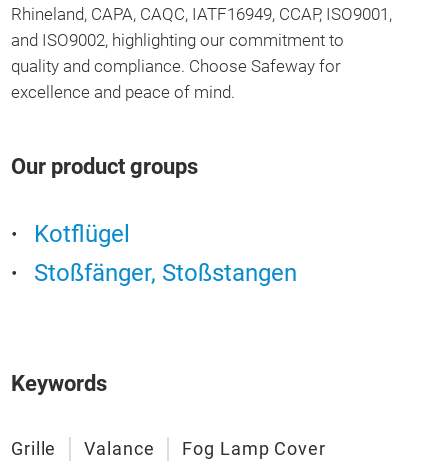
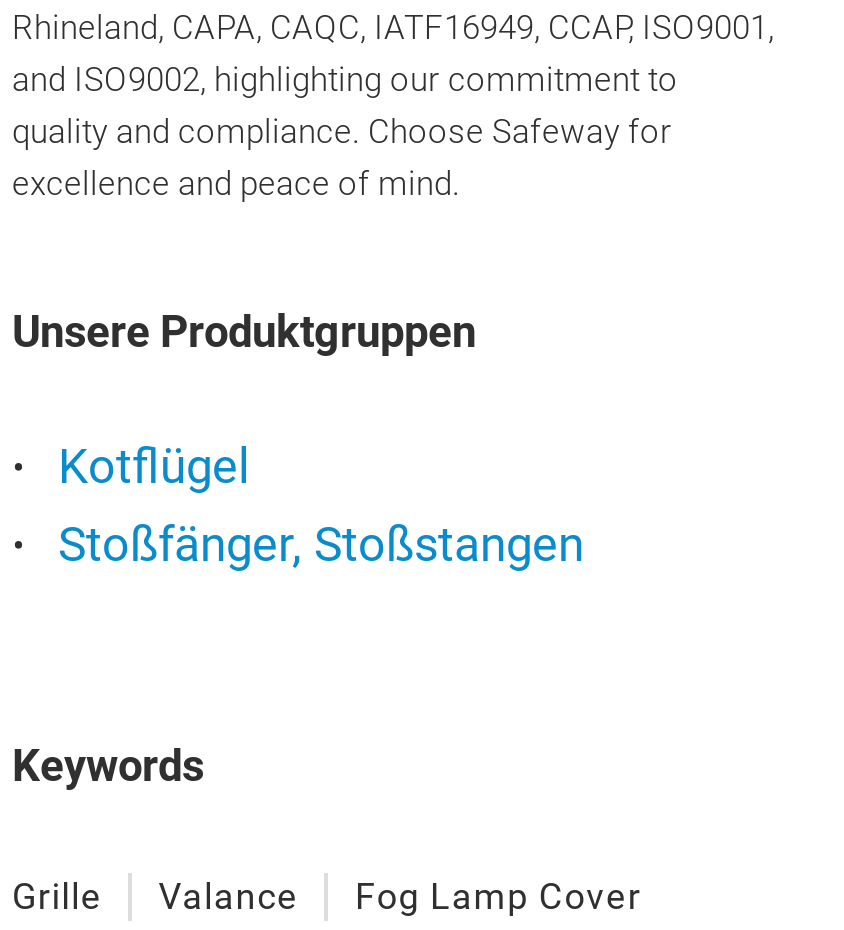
- Our product groups
+ Unsere Produktgruppen
